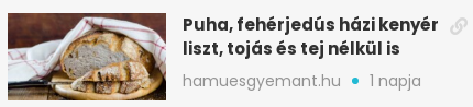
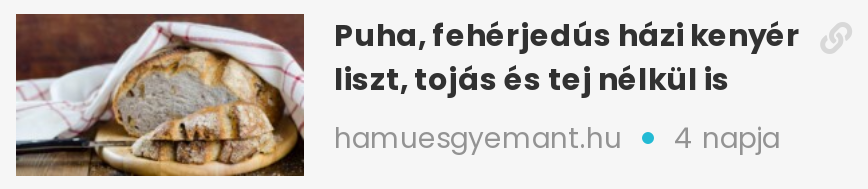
- hamuesgyemant.hu 1 napja
+ hamuesgyemant.hu 4 napja
